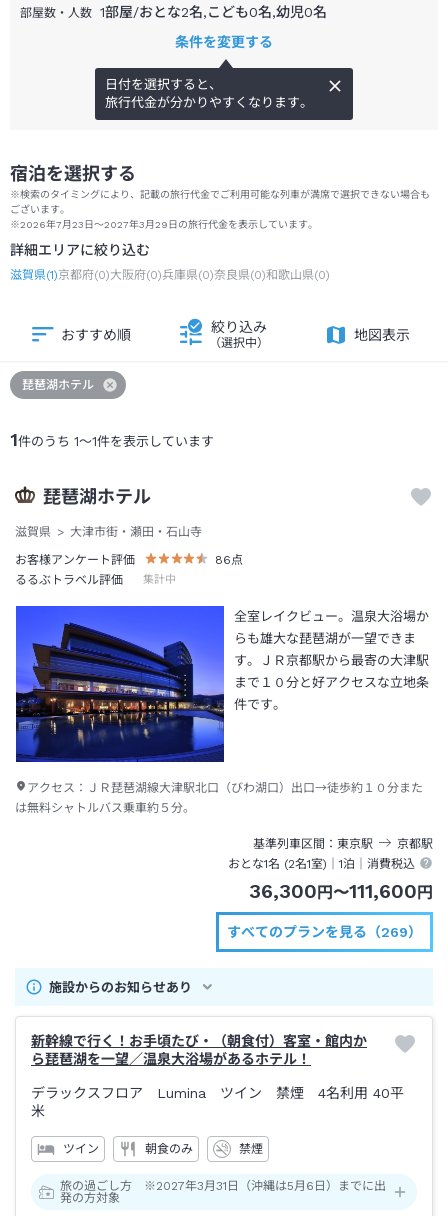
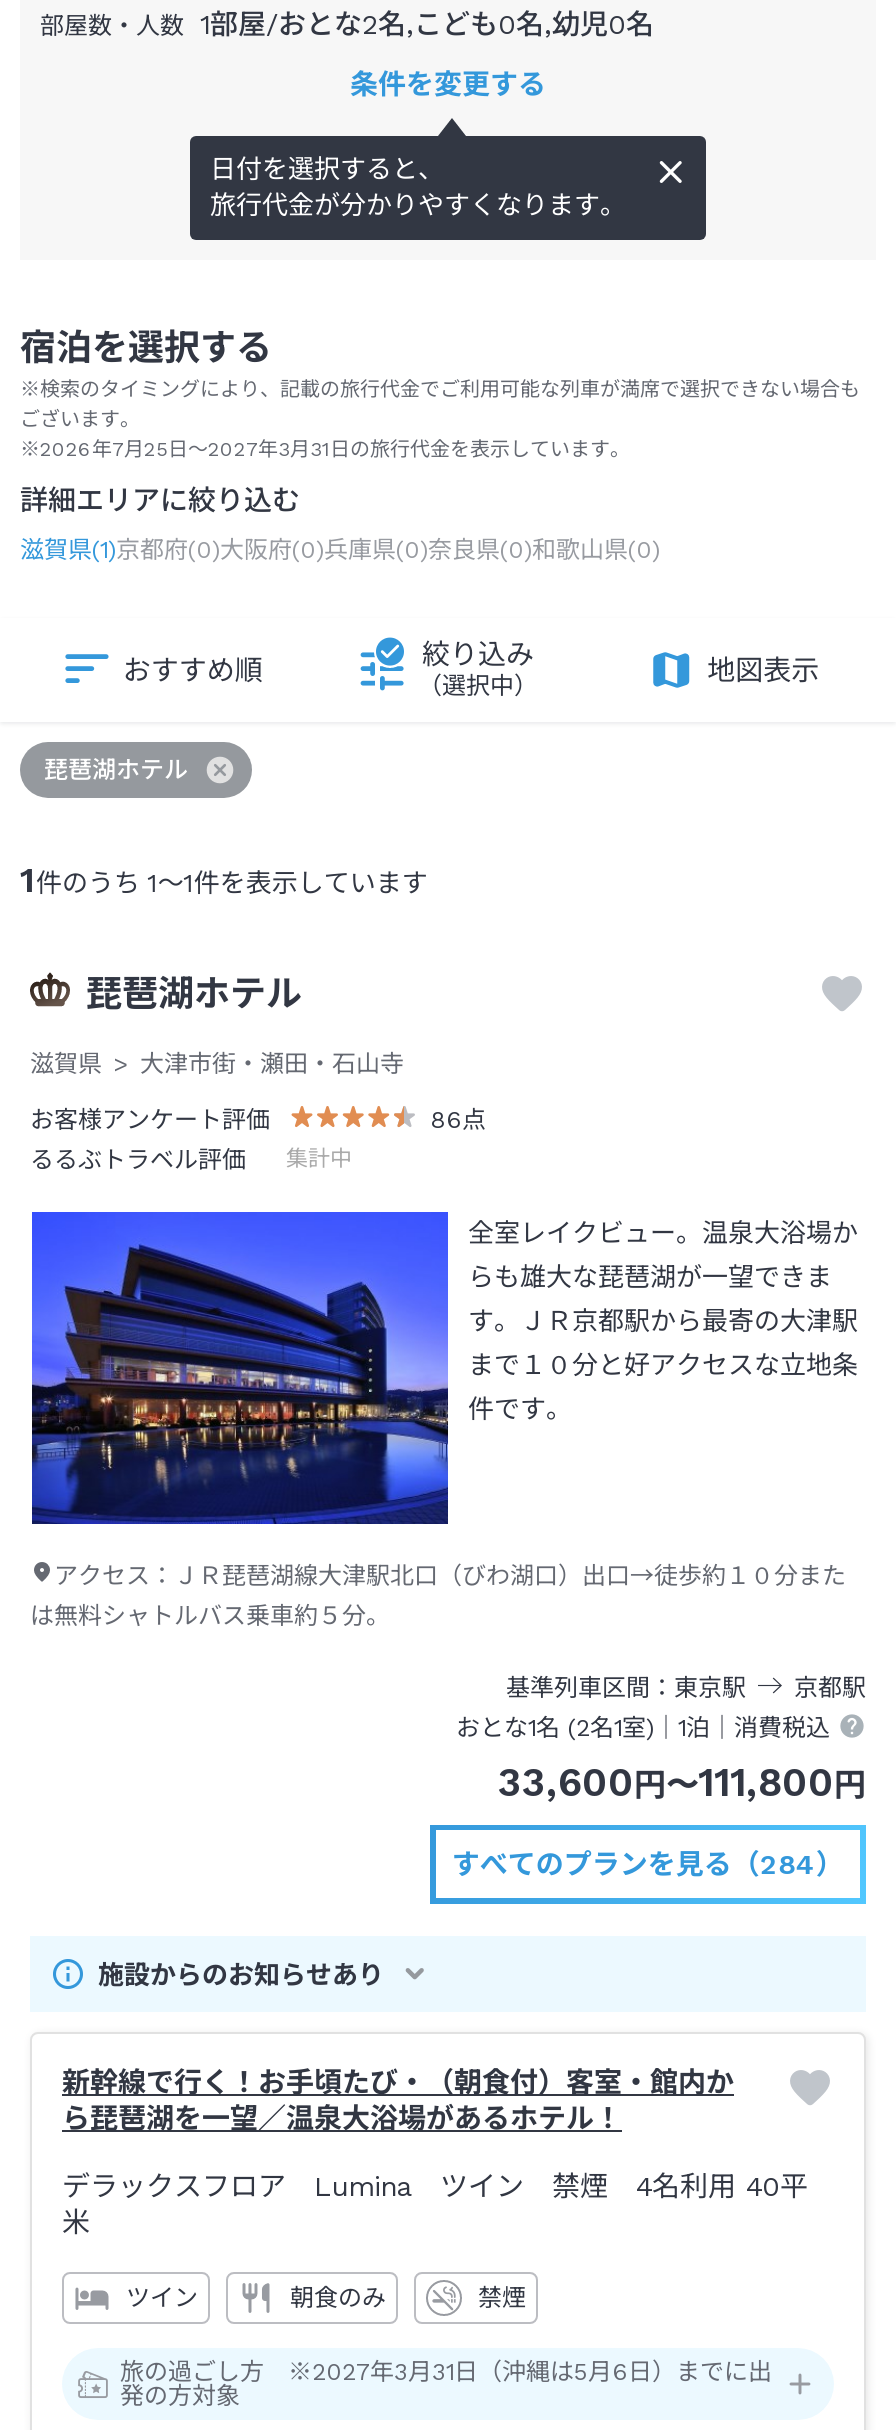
- ※2026年7月23日～2027年3月29日の旅行代金を表示しています。
+ ※2026年7月25日～2027年3月31日の旅行代金を表示しています。

- 36,300円〜111,600円
+ 33,600円〜111,800円

- すべてのプランを見る（269）
+ すべてのプランを見る（284）
